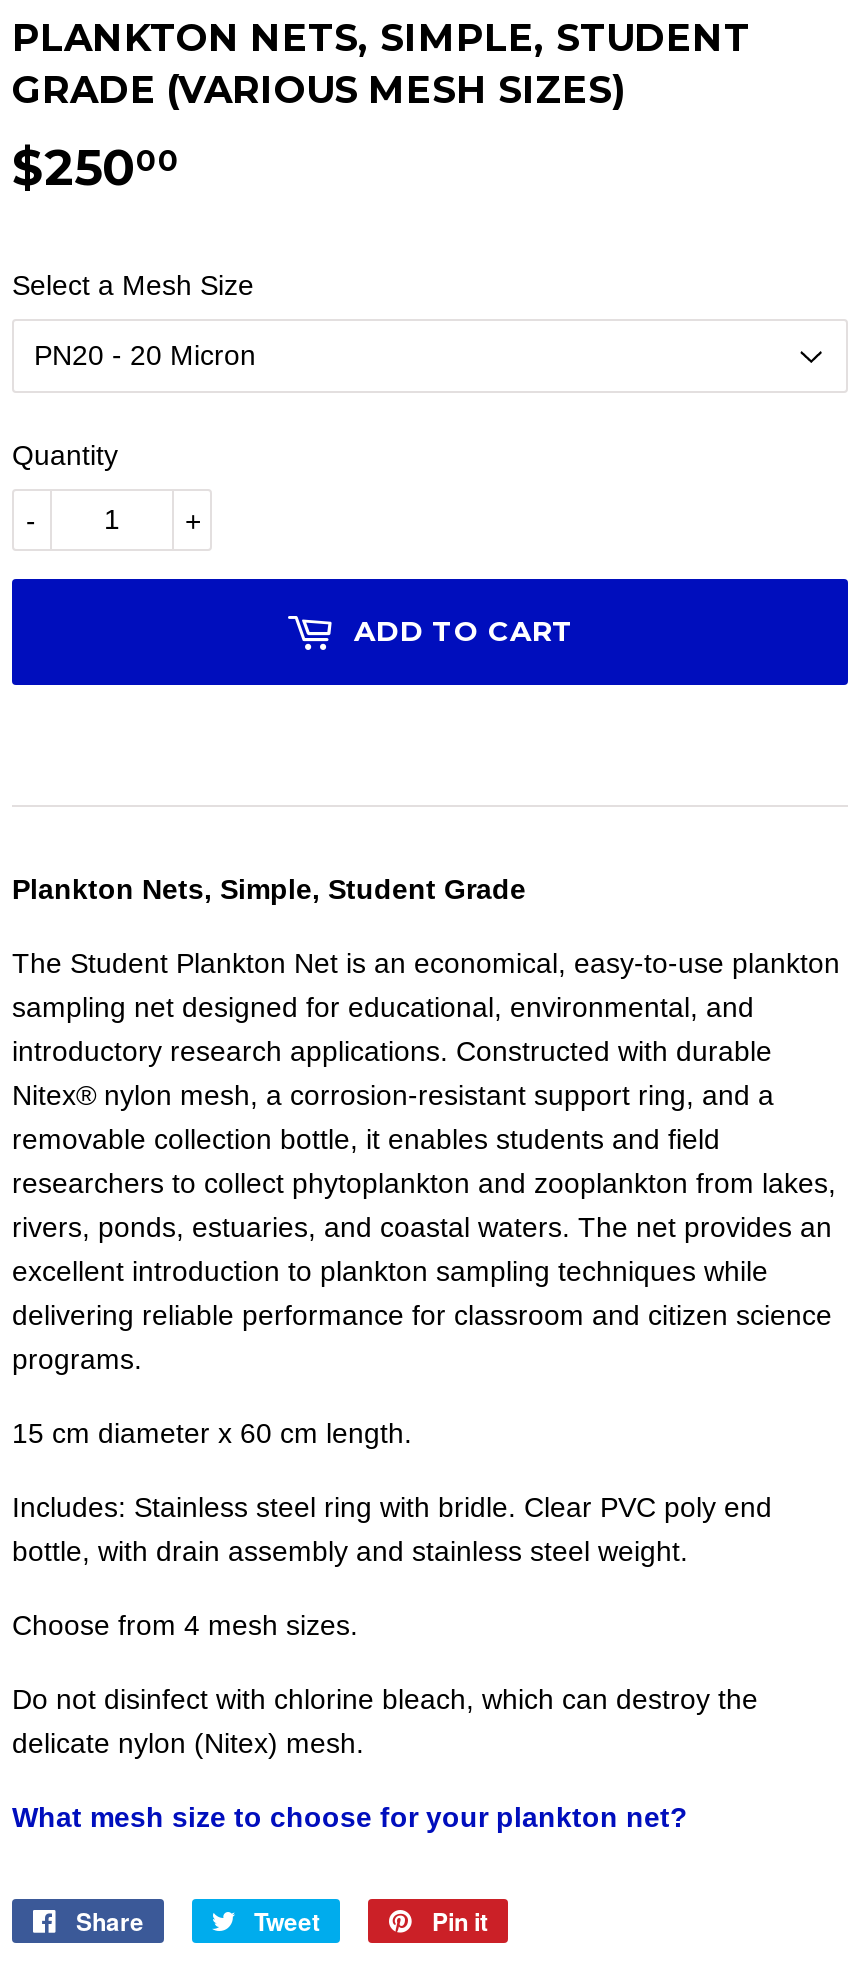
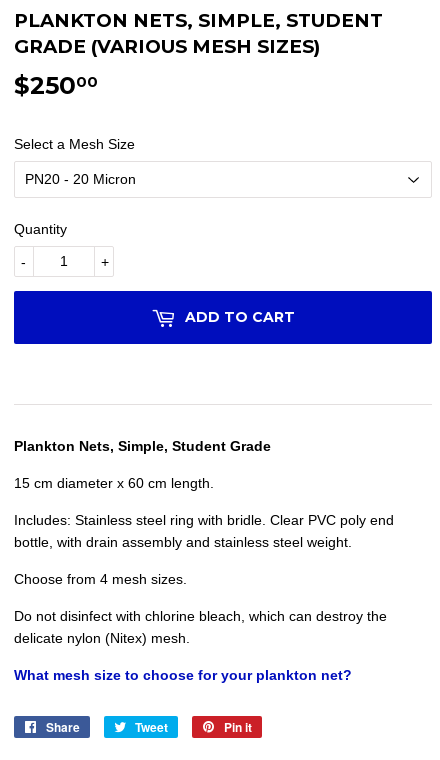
- The Student Plankton Net is an economical, easy-to-use plankton
- sampling net designed for educational, environmental, and
- introductory research applications. Constructed with durable
- Nitex® nylon mesh, a corrosion-resistant support ring, and a
- removable collection bottle, it enables students and field
- researchers to collect phytoplankton and zooplankton from lakes,
- rivers, ponds, estuaries, and coastal waters. The net provides an
- excellent introduction to plankton sampling techniques while
- delivering reliable performance for classroom and citizen science
- programs.
